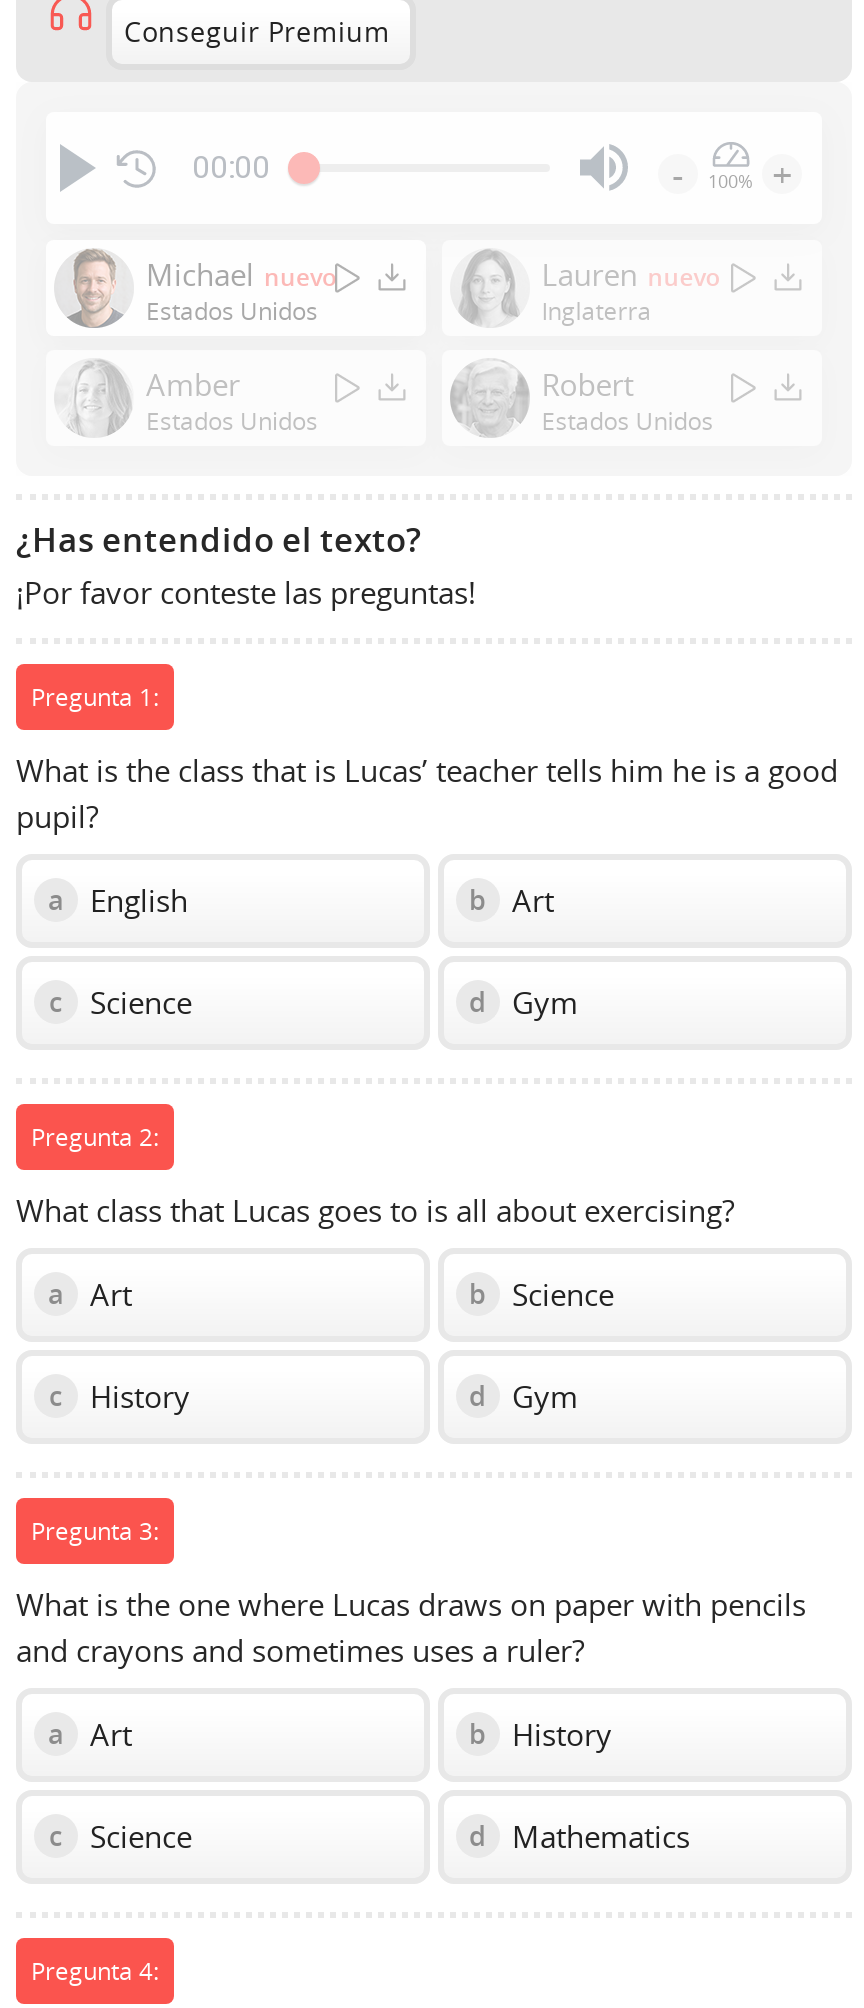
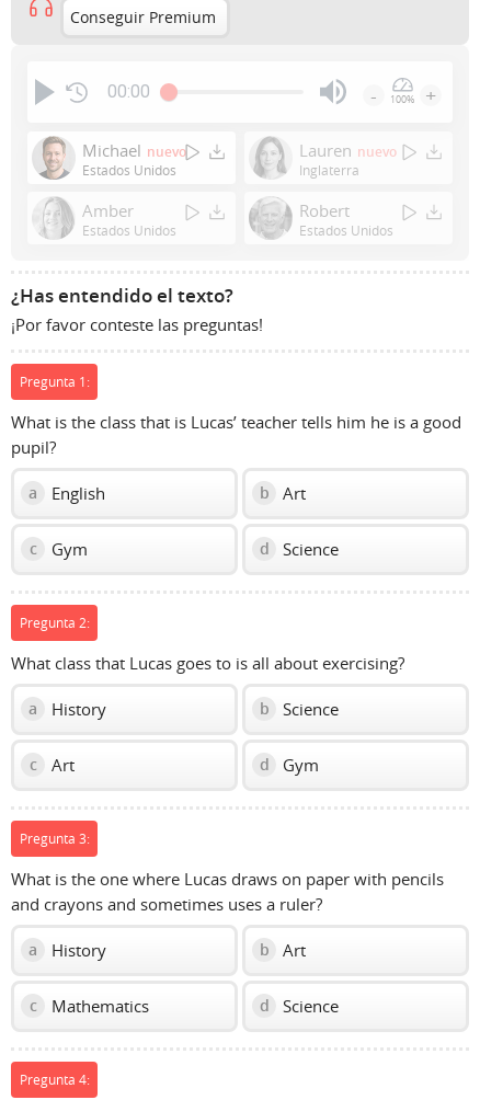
- c Science
+ c Gym

- d Gym
+ d Science

- a Art
+ a History

- c History
+ c Art

- a Art
+ a History

- b History
+ b Art

- c Science
+ c Mathematics

- d Mathematics
+ d Science
